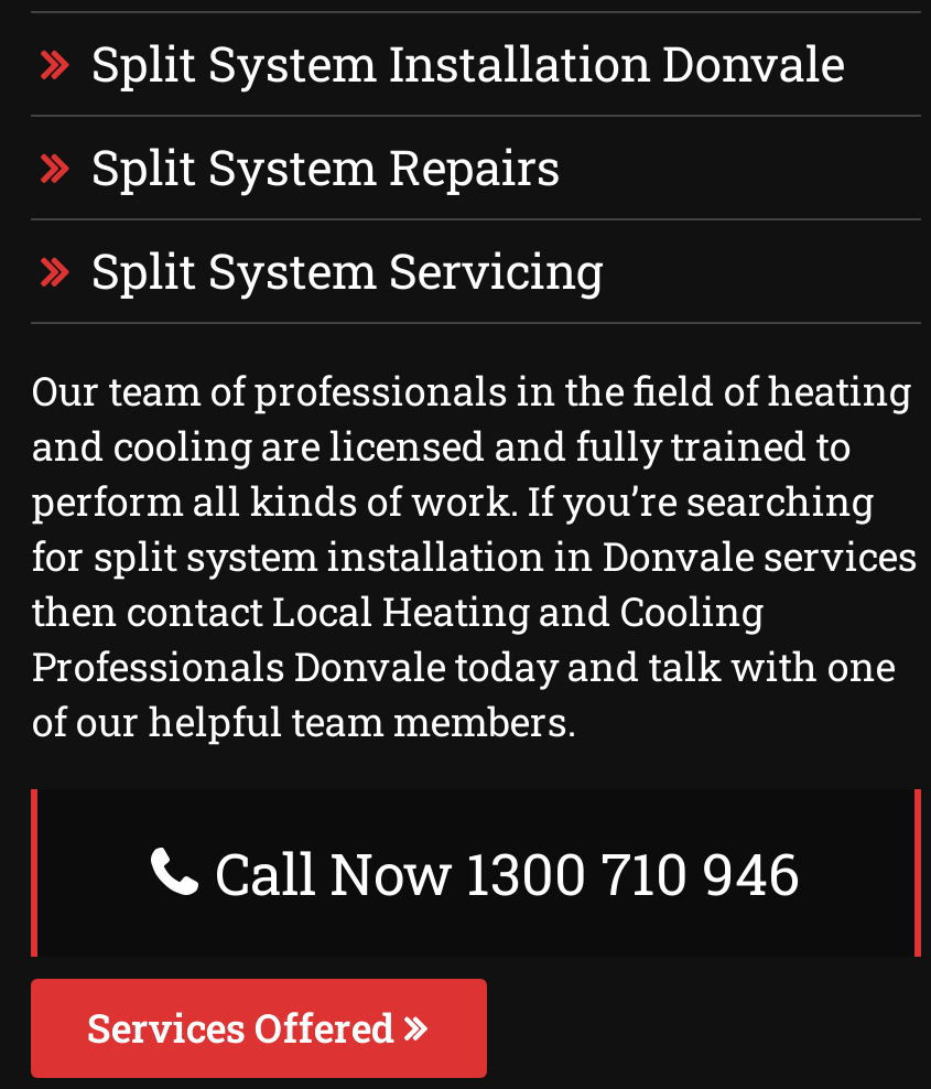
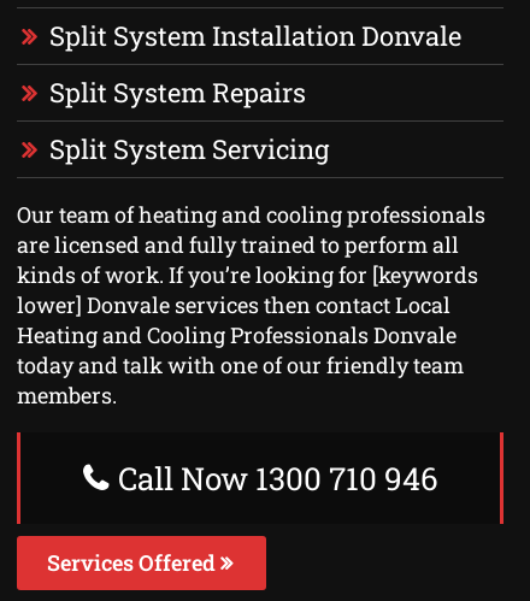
- Our team of professionals in the field of heating
- and cooling are licensed and fully trained to
- perform all kinds of work. If you’re searching
- for split system installation in Donvale services
- then contact Local Heating and Cooling
- Professionals Donvale today and talk with one
- of our helpful team members.
+ Our team of heating and cooling professionals
+ are licensed and fully trained to perform all
+ kinds of work. If you’re looking for [keywords
+ lower] Donvale services then contact Local
+ Heating and Cooling Professionals Donvale
+ today and talk with one of our friendly team
+ members.
